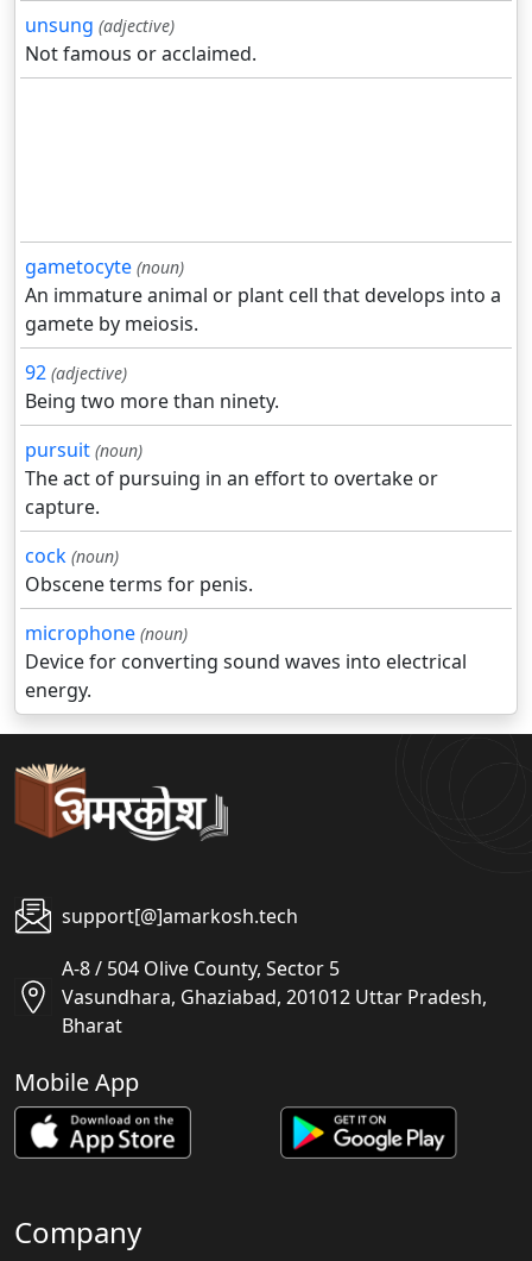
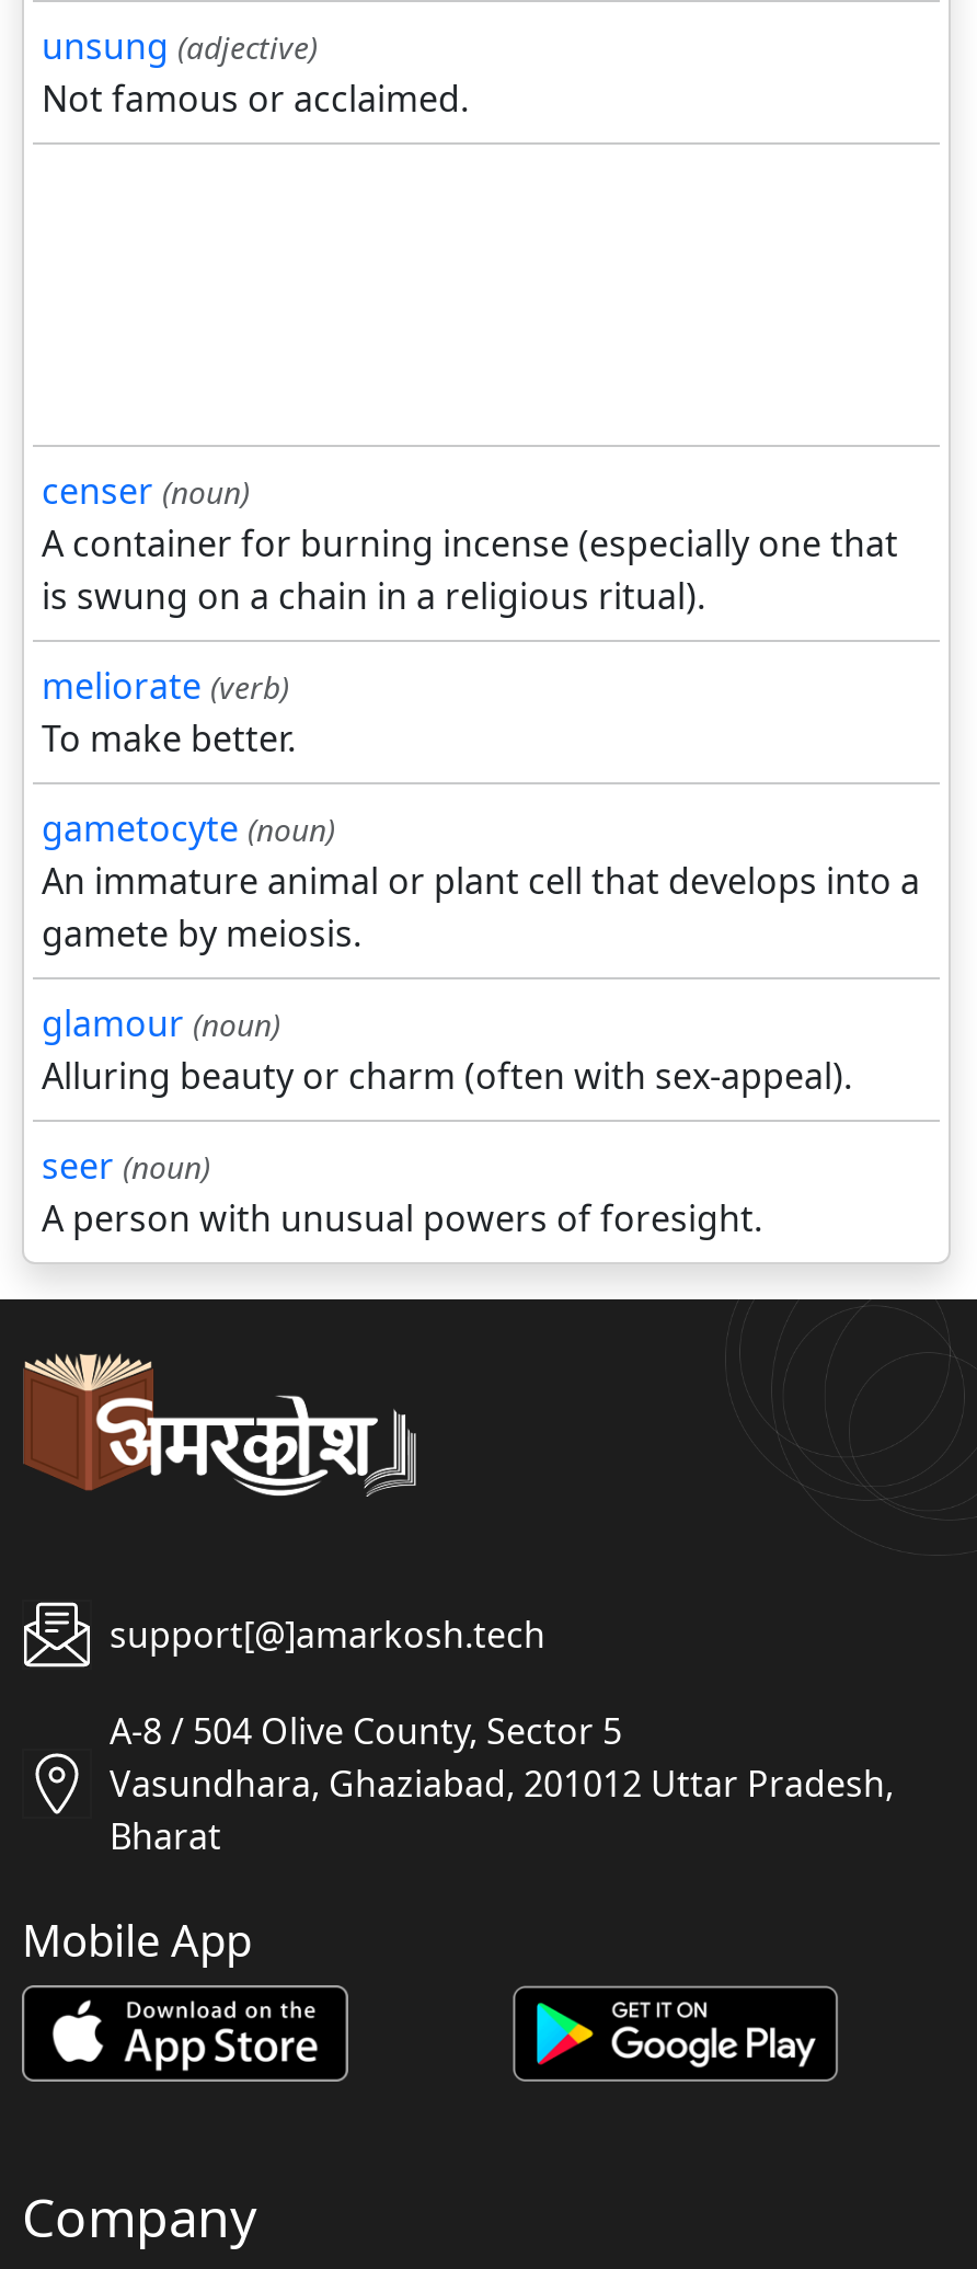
+ censer (noun)
+ A container for burning incense (especially one that
+ is swung on a chain in a religious ritual).
+ meliorate (verb)
+ To make better.

moved down: gametocyte (noun) | An immature animal or plant cell that develops into a | gamete by meiosis.

- 92 (adjective)
- Being two more than ninety.
- pursuit (noun)
- The act of pursuing in an effort to overtake or
- capture.
- cock (noun)
- Obscene terms for penis.
- microphone (noun)
- Device for converting sound waves into electrical
- energy.
+ glamour (noun)
+ Alluring beauty or charm (often with sex-appeal).
+ seer (noun)
+ A person with unusual powers of foresight.
